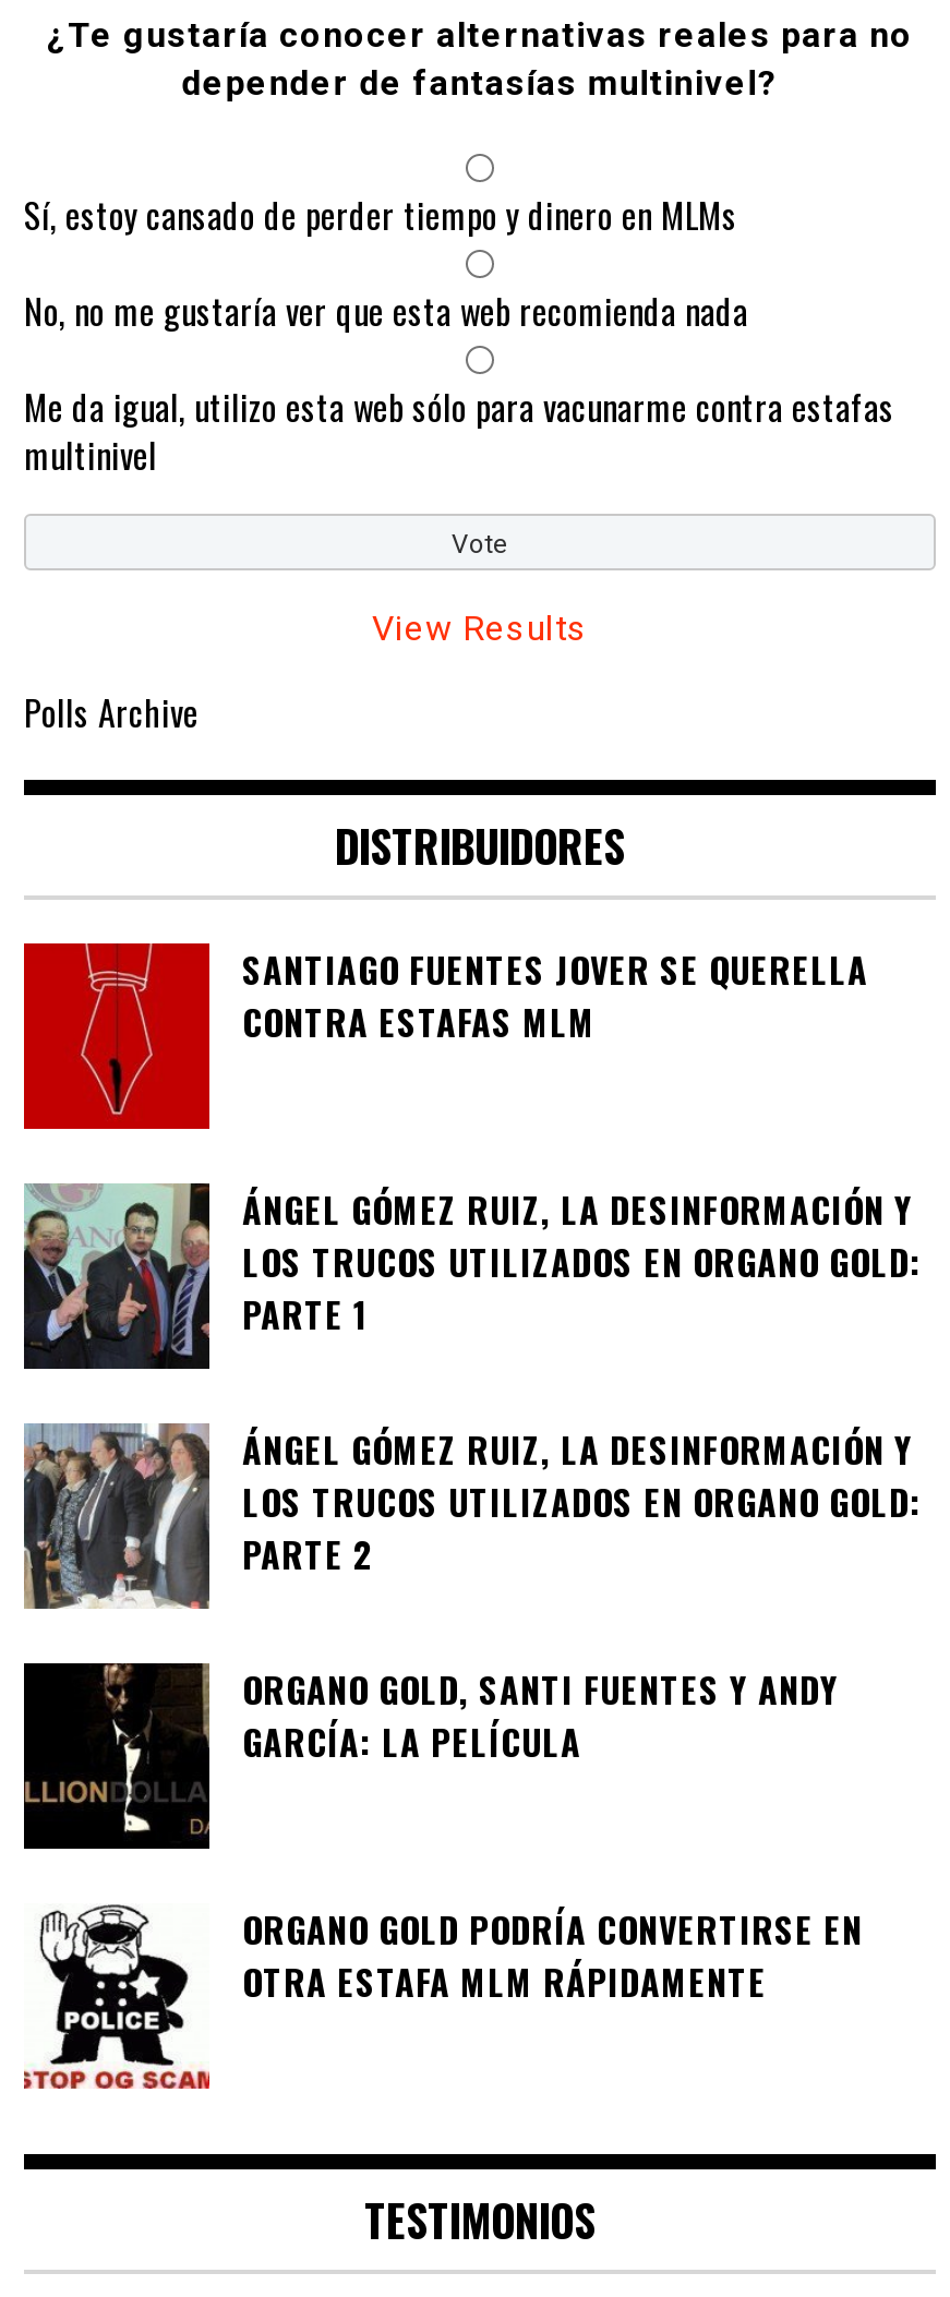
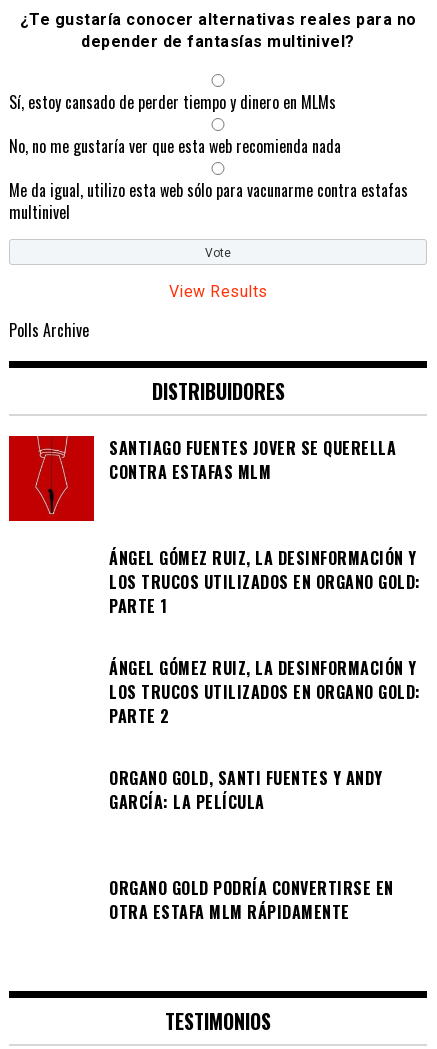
- [image]

- [image]

- [image]

- [image]
